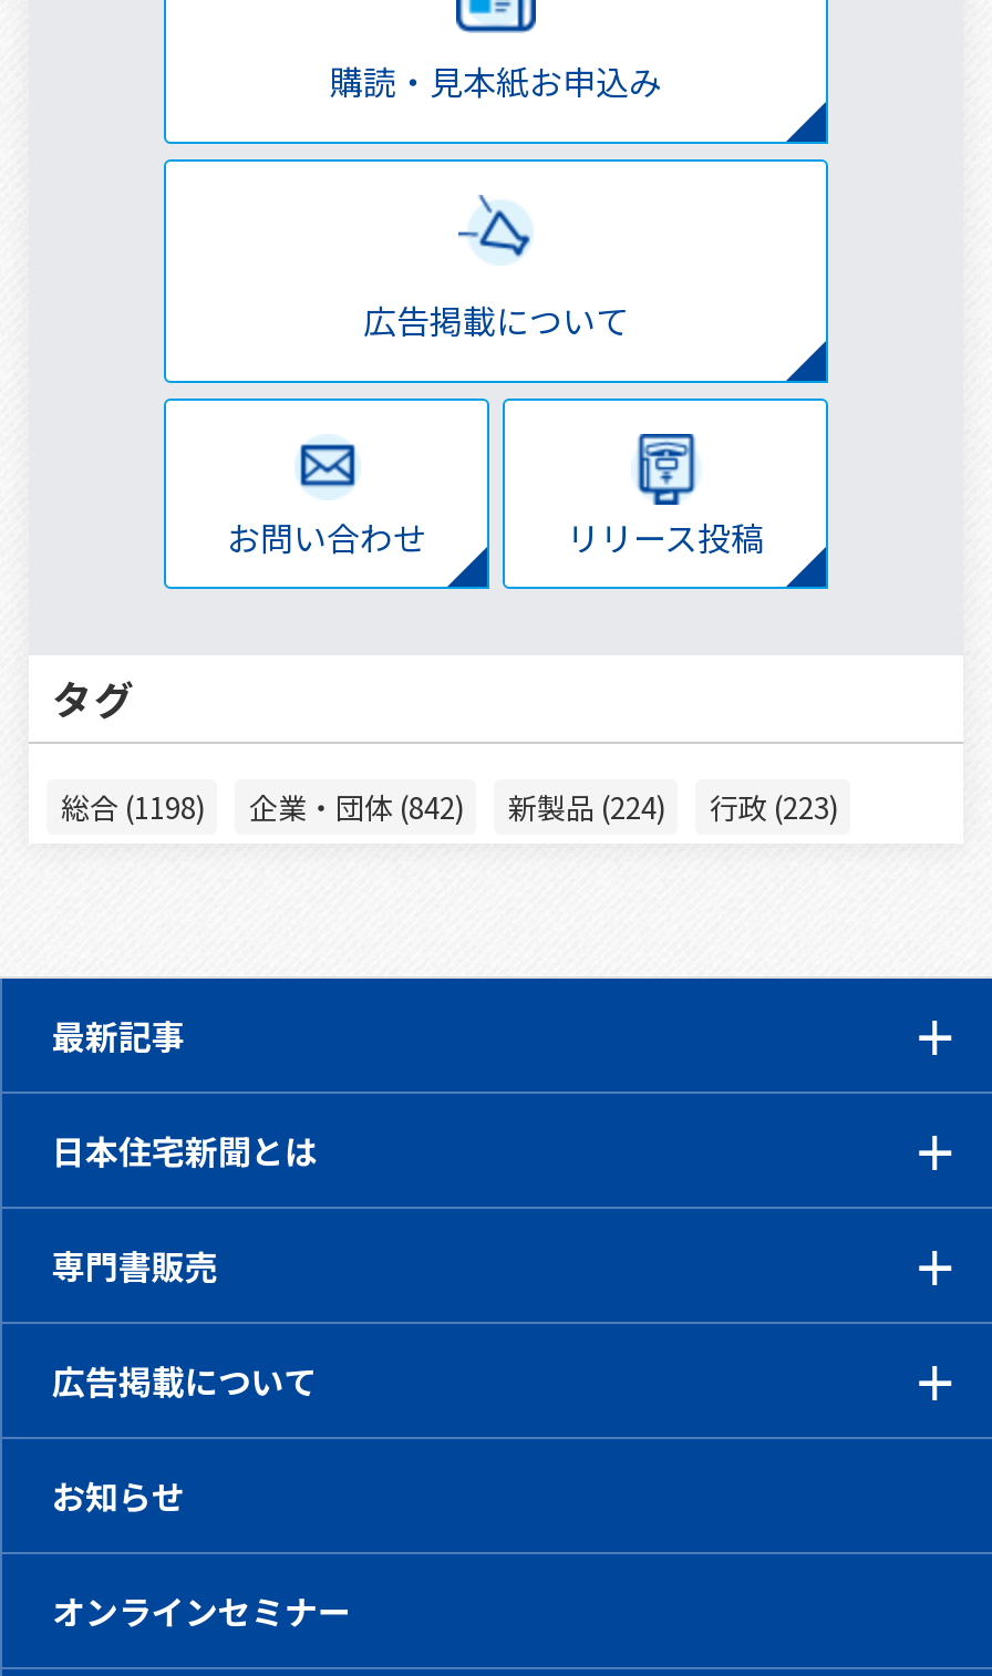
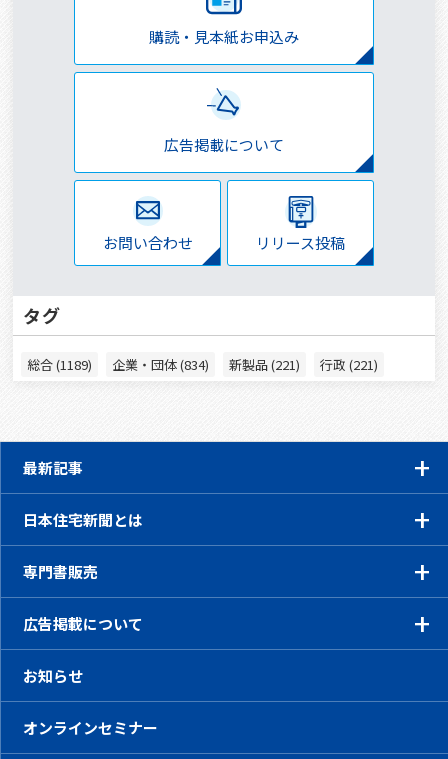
- 総合 (1198)
+ 総合 (1189)

- 企業・団体 (842)
+ 企業・団体 (834)

- 新製品 (224)
+ 新製品 (221)

- 行政 (223)
+ 行政 (221)
